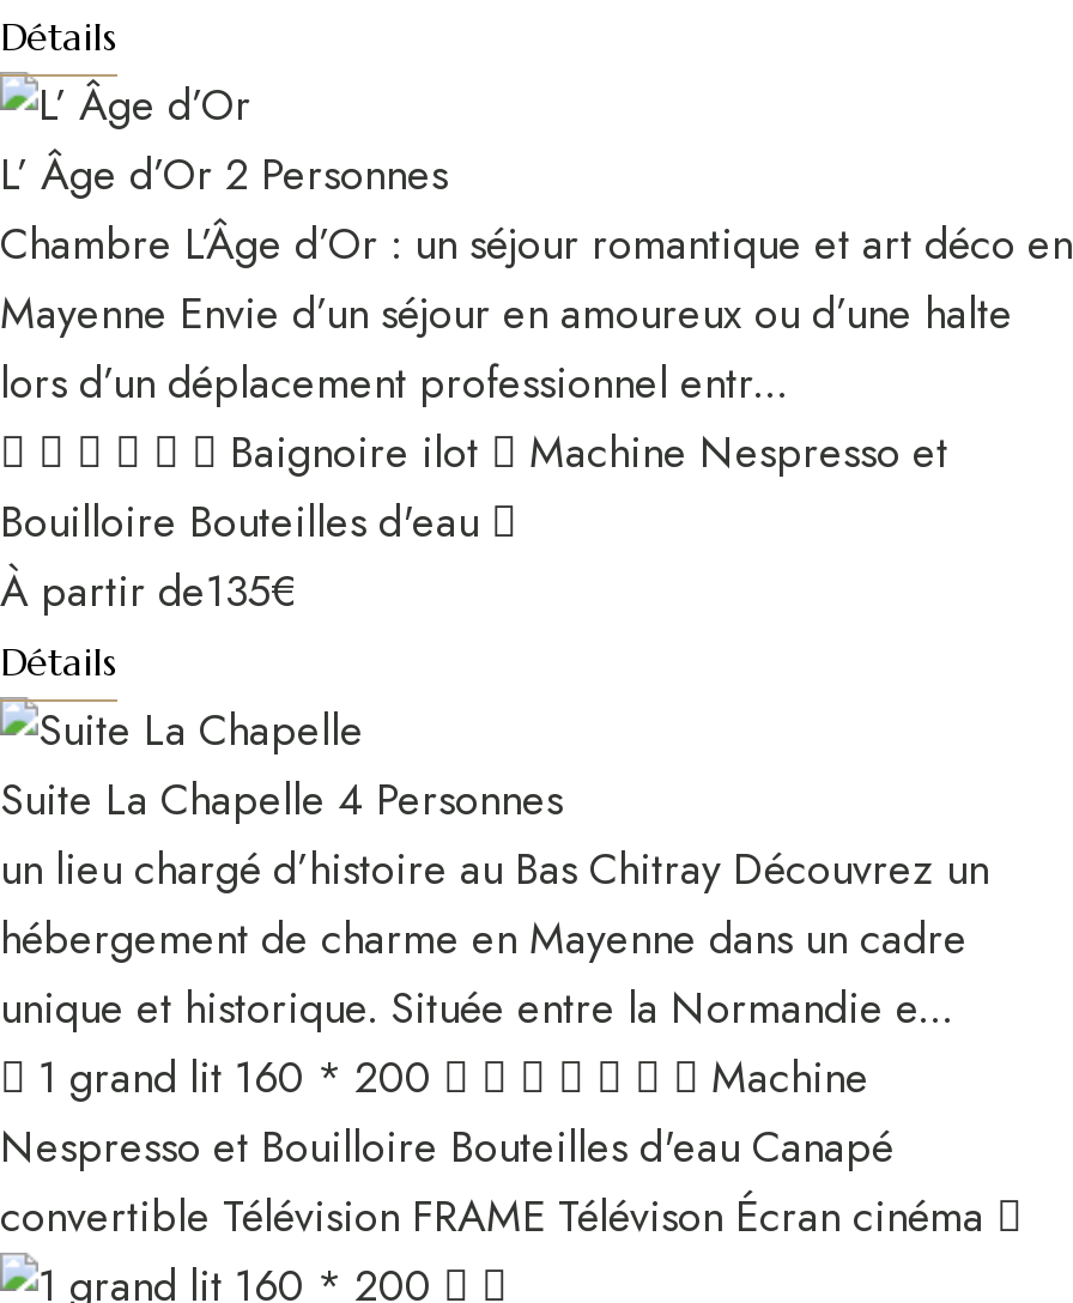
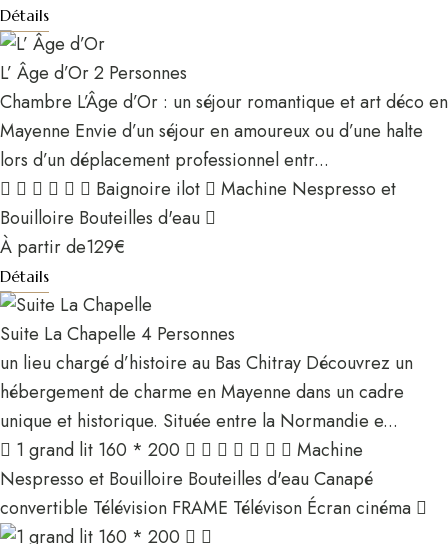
- À partir de135€
+ À partir de129€
